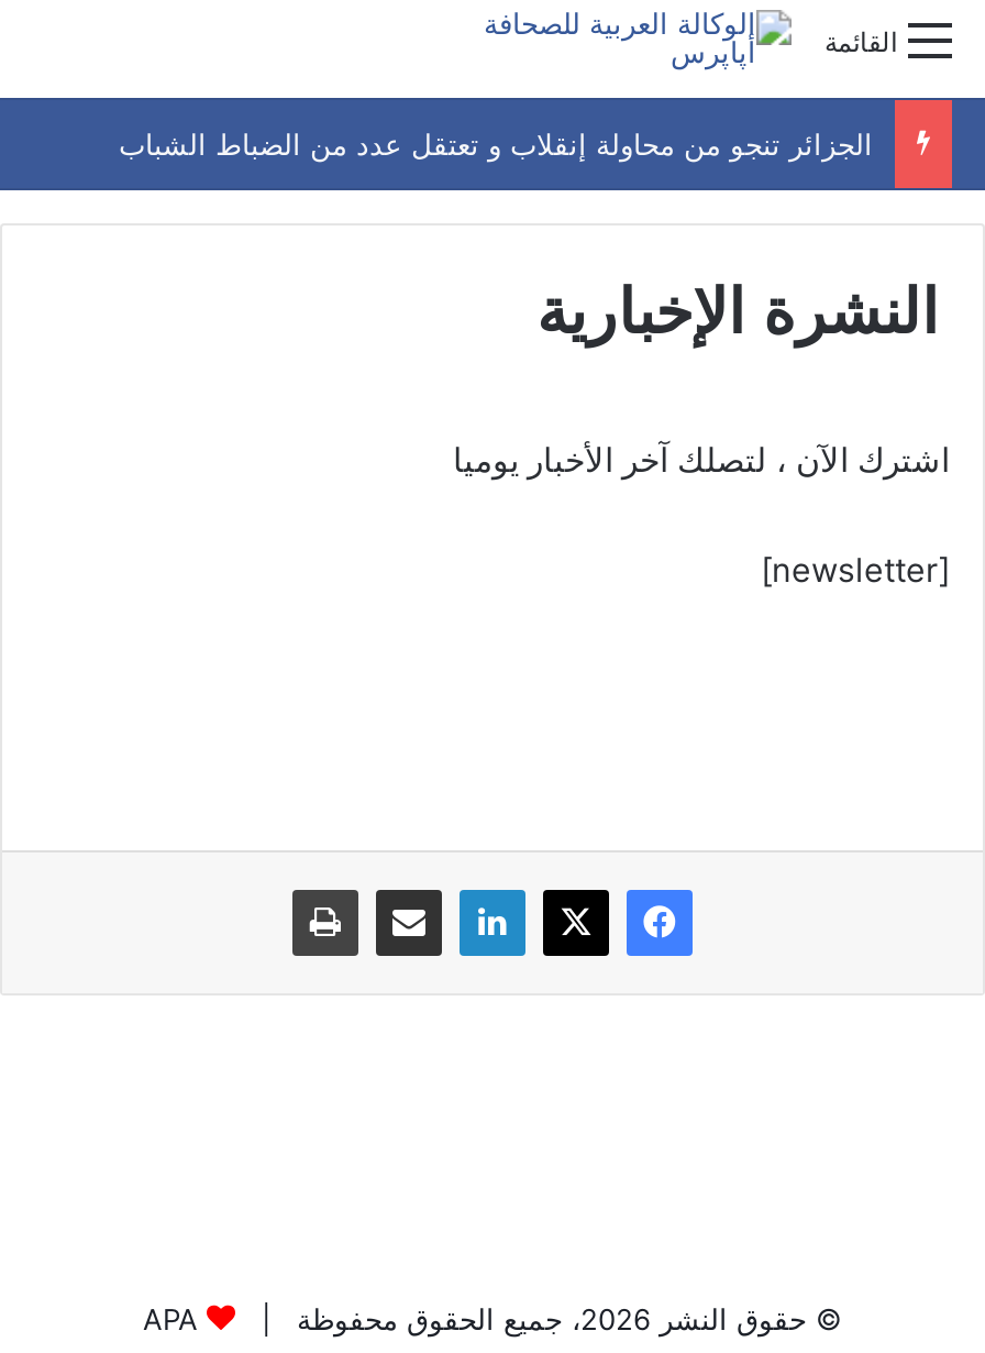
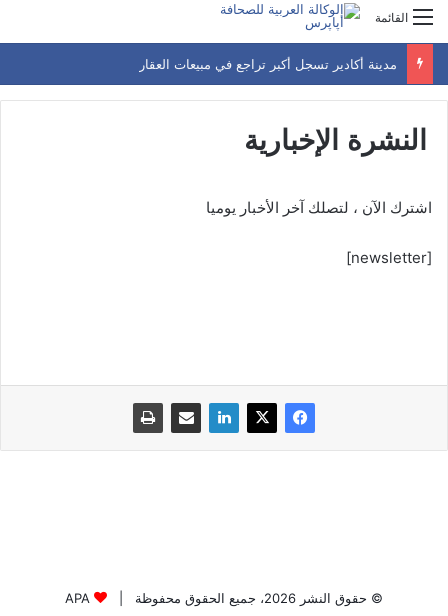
- الجزائر تنجو من محاولة إنقلاب و تعتقل عدد من الضباط الشباب
+ مدينة أكادير تسجل أكبر تراجع في مبيعات العقار
